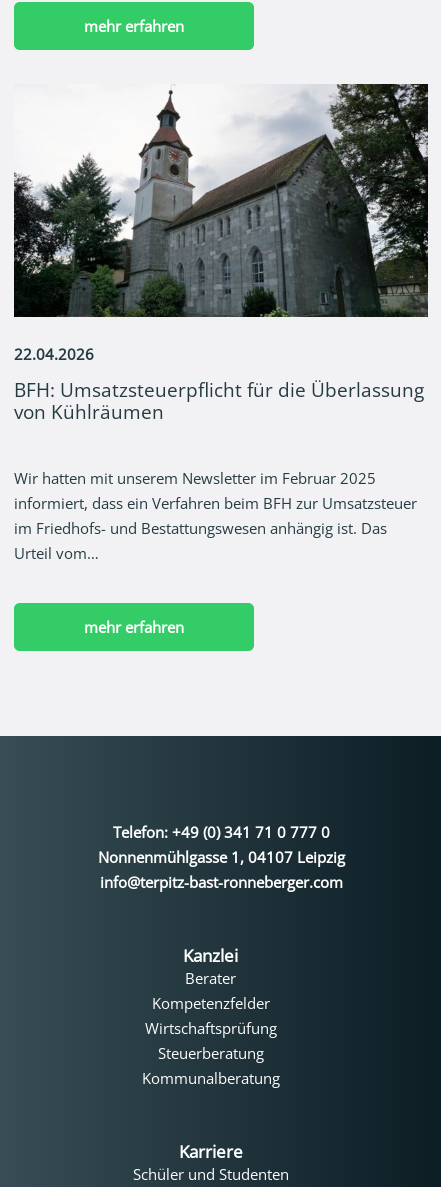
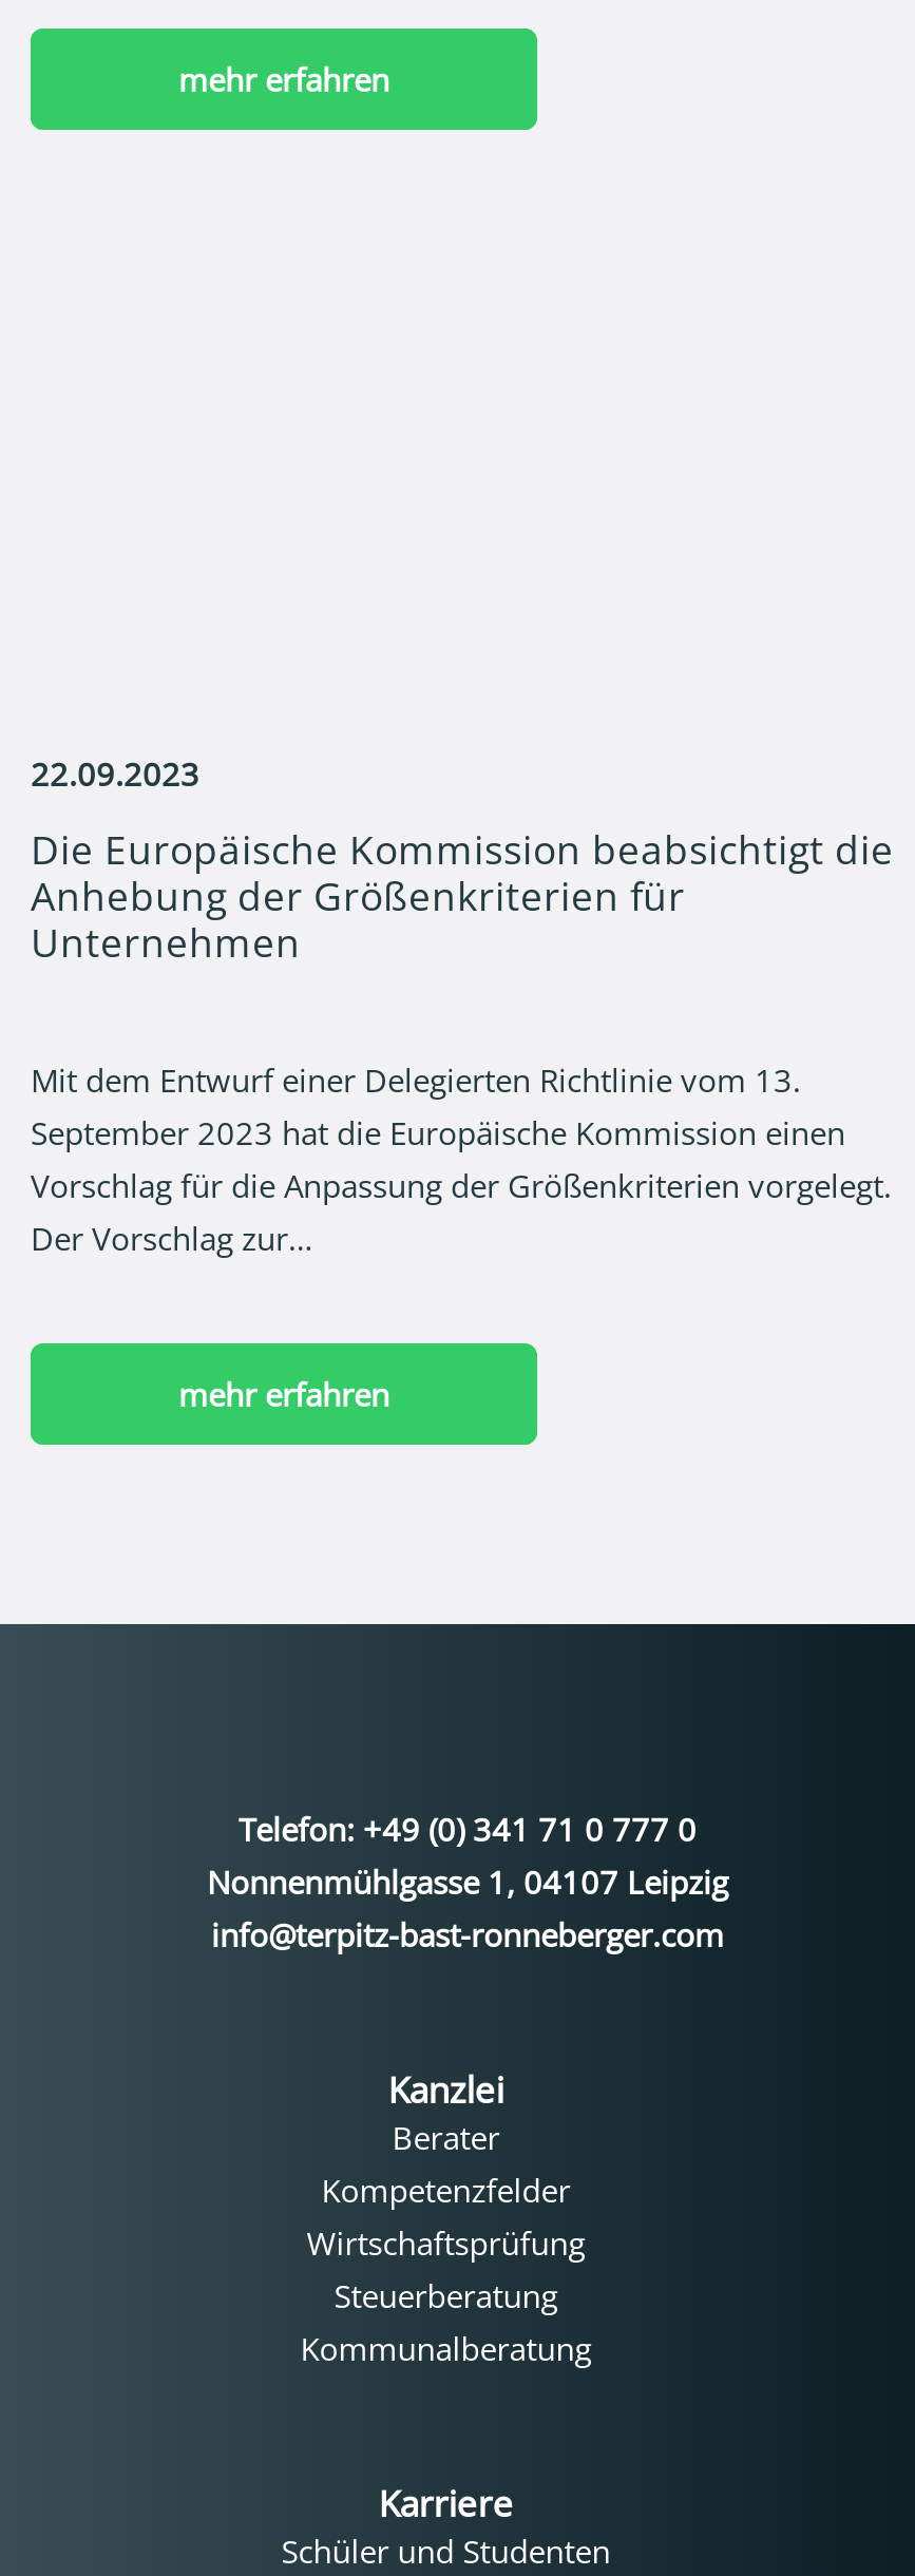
- [image]

- 22.04.2026
+ 22.09.2023

- BFH: Umsatzsteuerpflicht für die Überlassung
- von Kühlräumen
+ Die Europäische Kommission beabsichtigt die
+ Anhebung der Größenkriterien für
+ Unternehmen

- Wir hatten mit unserem Newsletter im Februar 2025
- informiert, dass ein Verfahren beim BFH zur Umsatzsteuer
- im Friedhofs- und Bestattungswesen anhängig ist. Das
- Urteil vom…
+ Mit dem Entwurf einer Delegierten Richtlinie vom 13.
+ September 2023 hat die Europäische Kommission einen
+ Vorschlag für die Anpassung der Größenkriterien vorgelegt.
+ Der Vorschlag zur…
